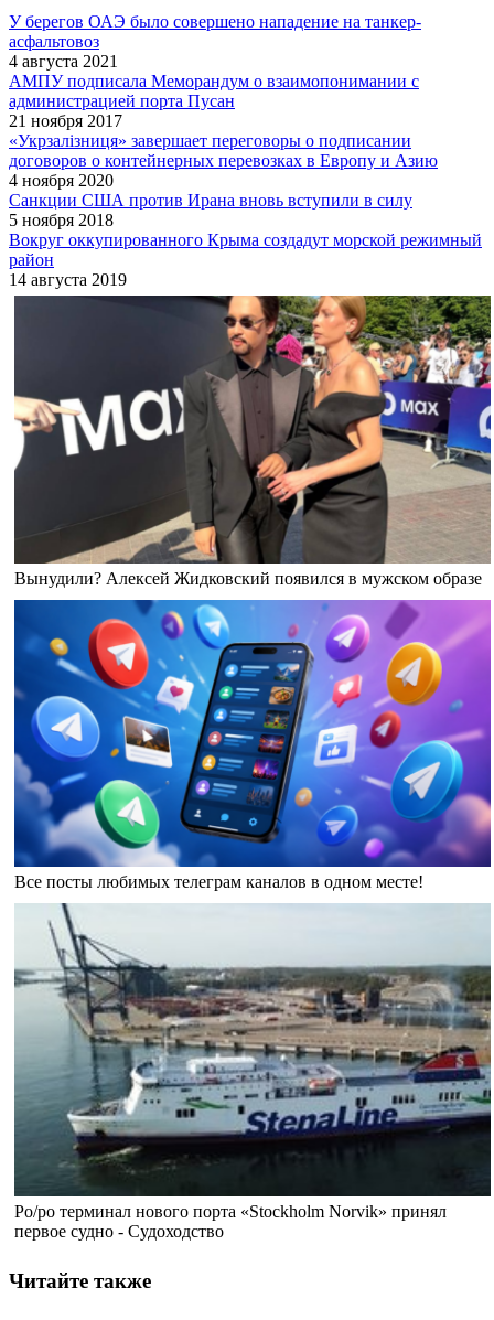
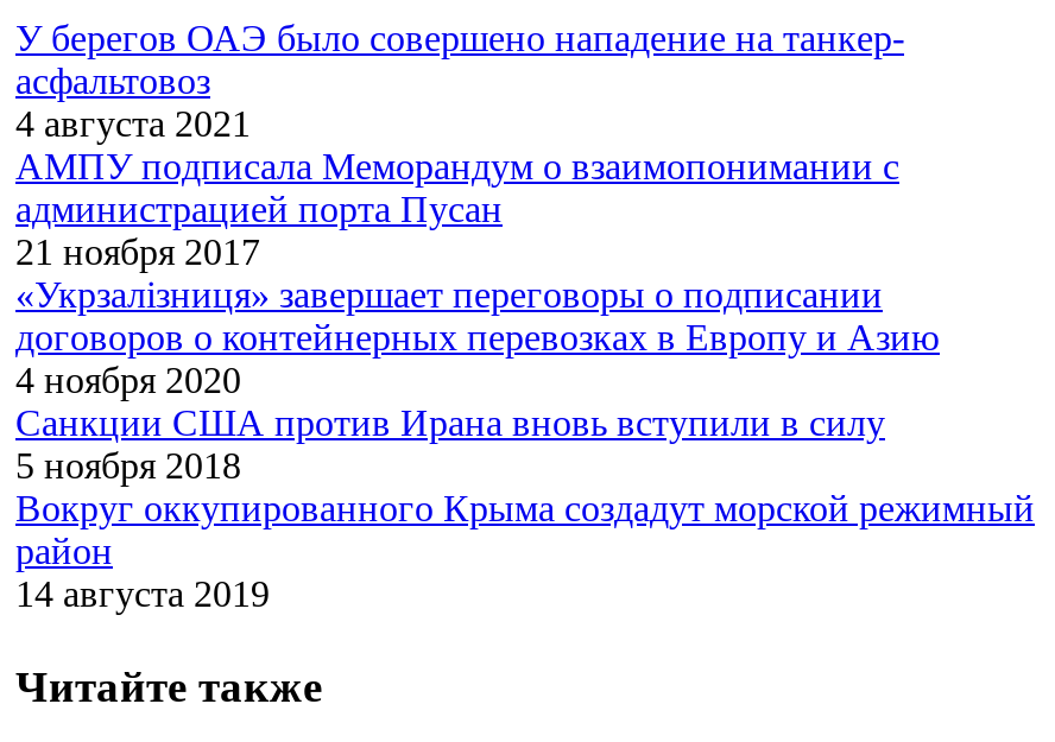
- [image]
- Вынудили? Алексей Жидковский появился в мужском образе

- [image]
- Все посты любимых телеграм каналов в одном месте!

- [image]
- Ро/ро терминал нового порта «Stockholm Norvik» принял
- первое судно - Судоходство
